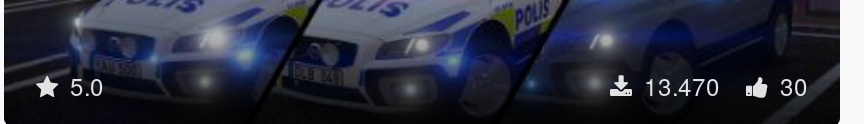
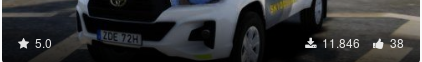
- 13.470
- 30
+ 11.846
+ 38
